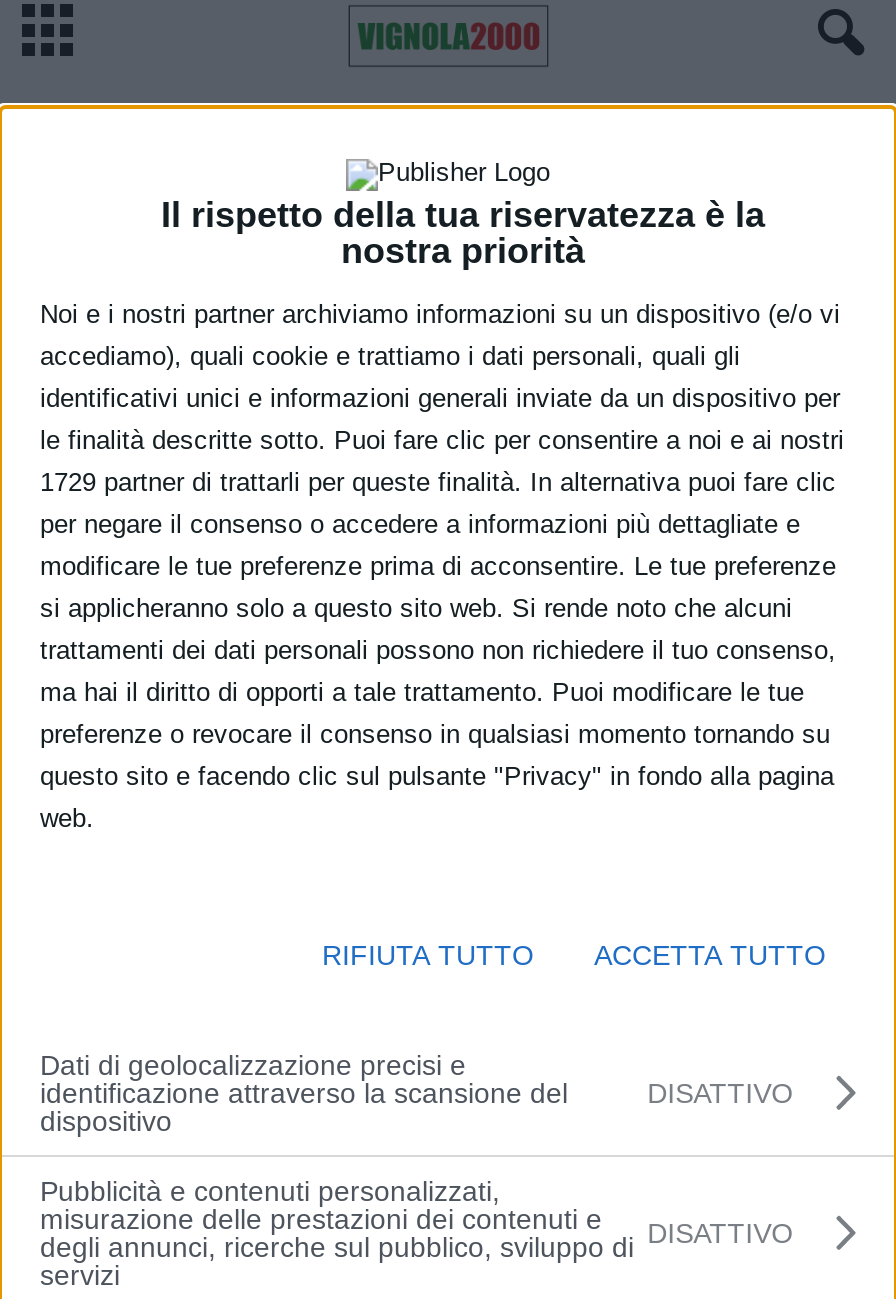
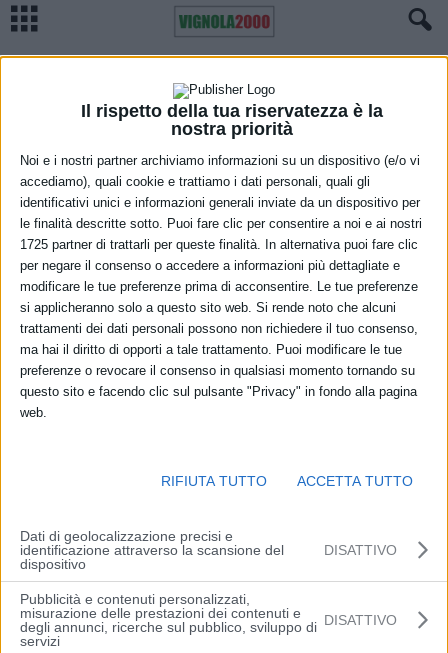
- 1729 partner di trattarli per queste finalità. In alternativa puoi fare clic
+ 1725 partner di trattarli per queste finalità. In alternativa puoi fare clic
